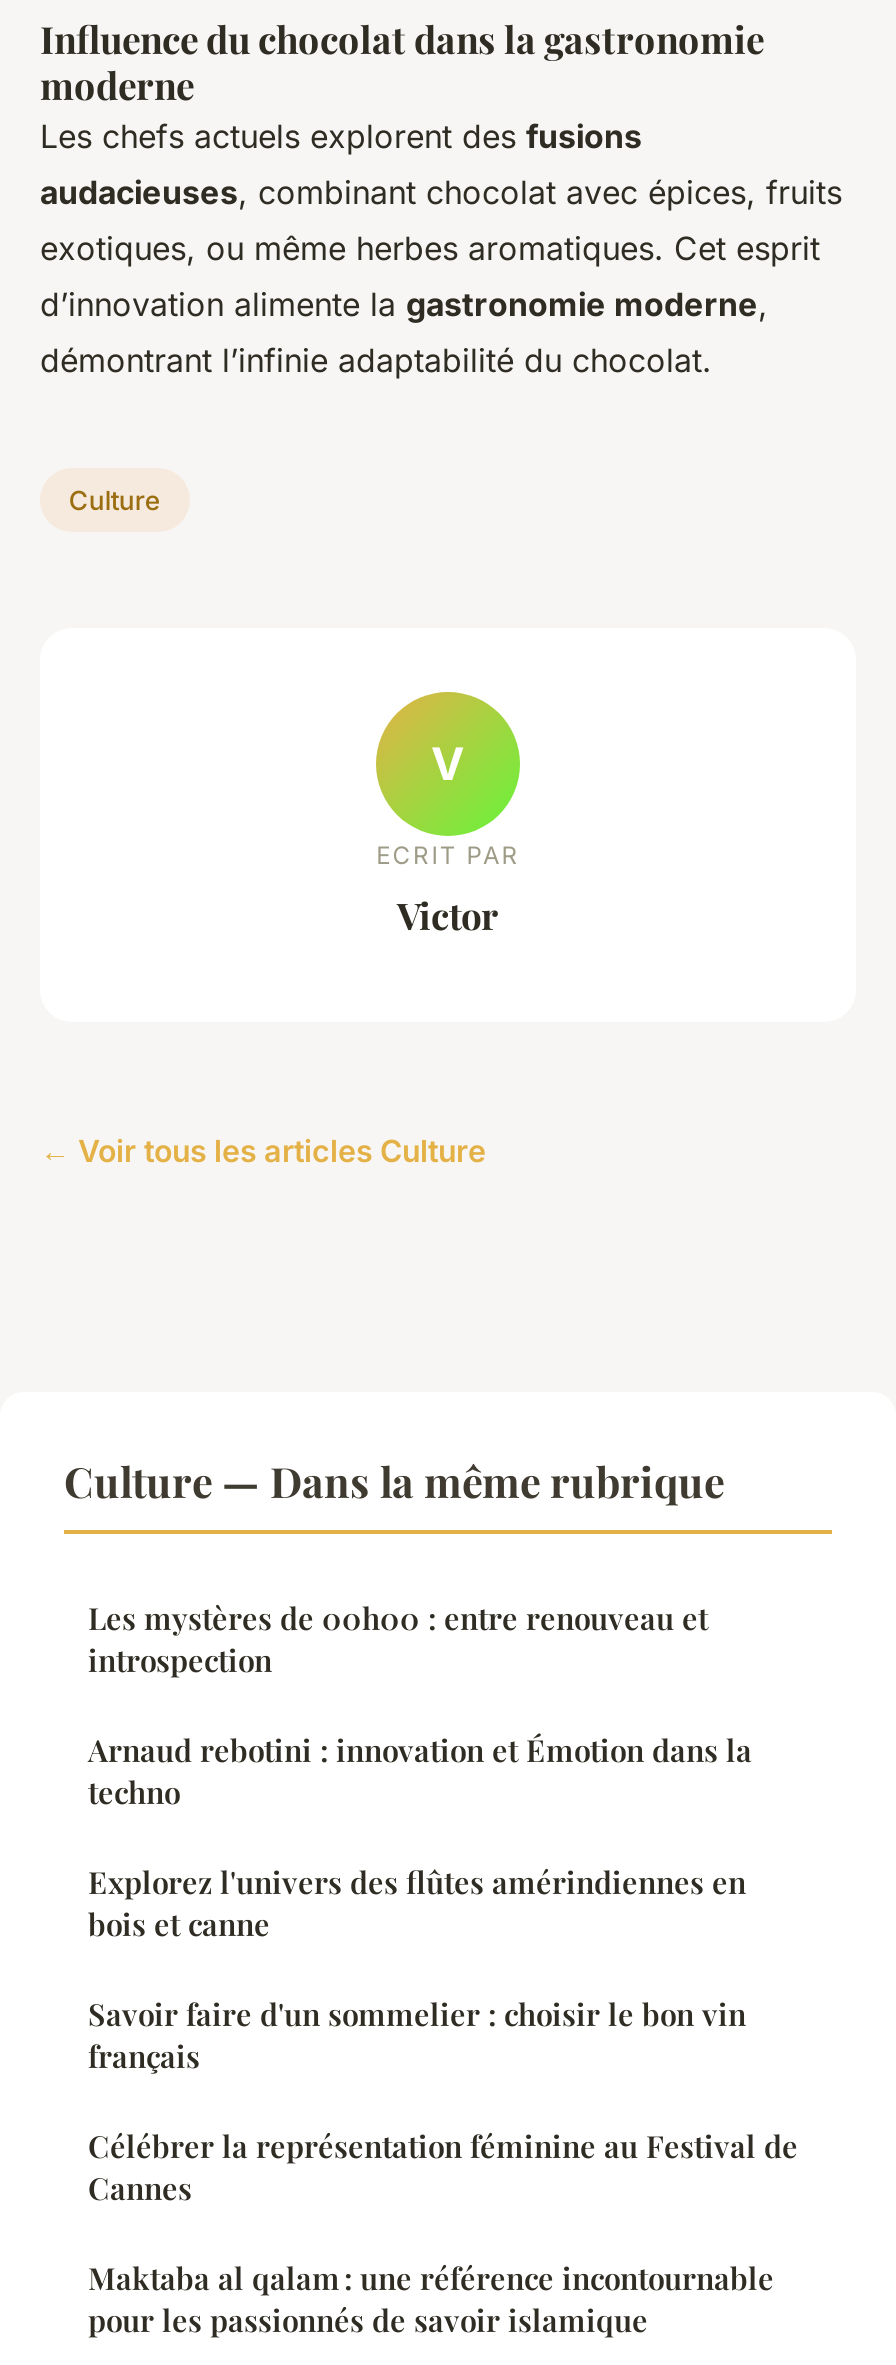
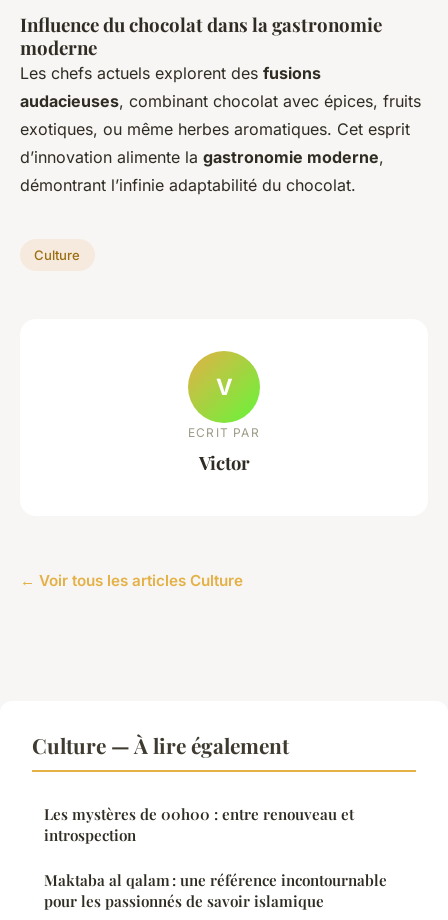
- Culture — Dans la même rubrique
+ Culture — À lire également

- Arnaud rebotini : innovation et Émotion dans la
- techno
- Explorez l'univers des flûtes amérindiennes en
- bois et canne
- Savoir faire d'un sommelier : choisir le bon vin
- français
- Célébrer la représentation féminine au Festival de
- Cannes
